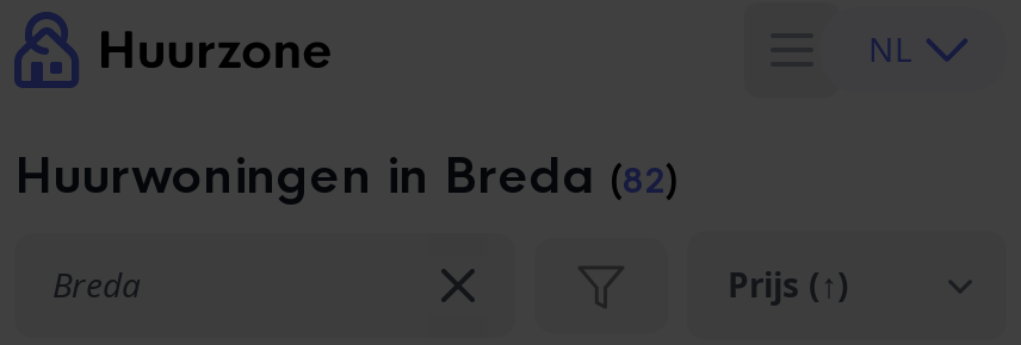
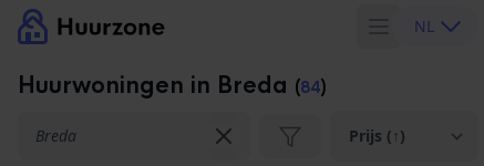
- Huurwoningen in Breda (82)
+ Huurwoningen in Breda (84)
